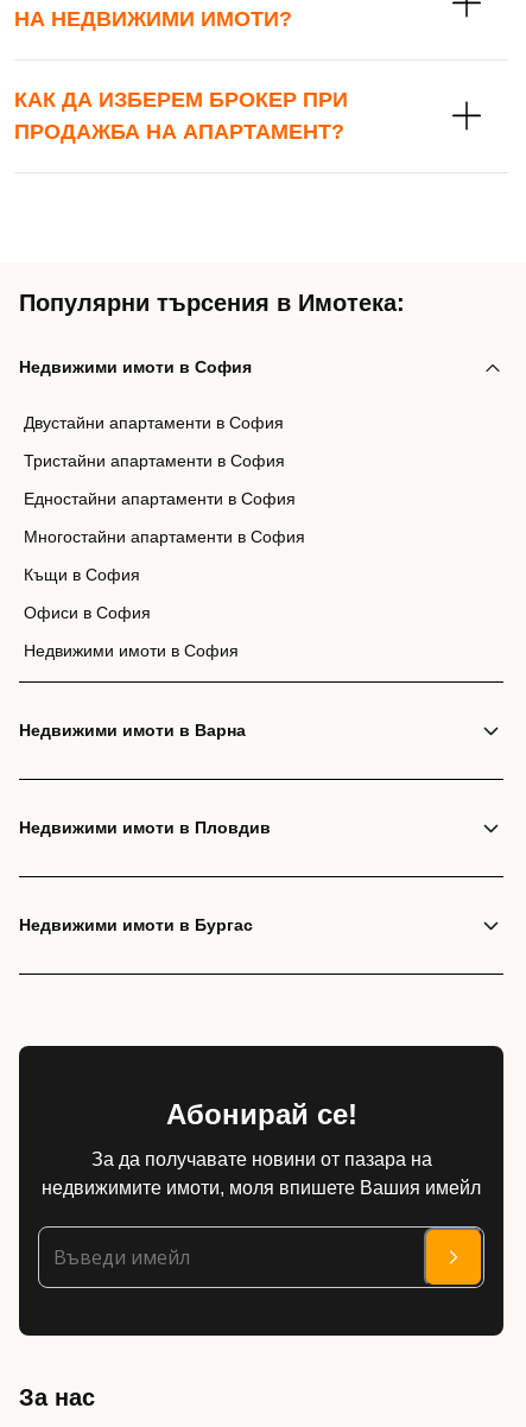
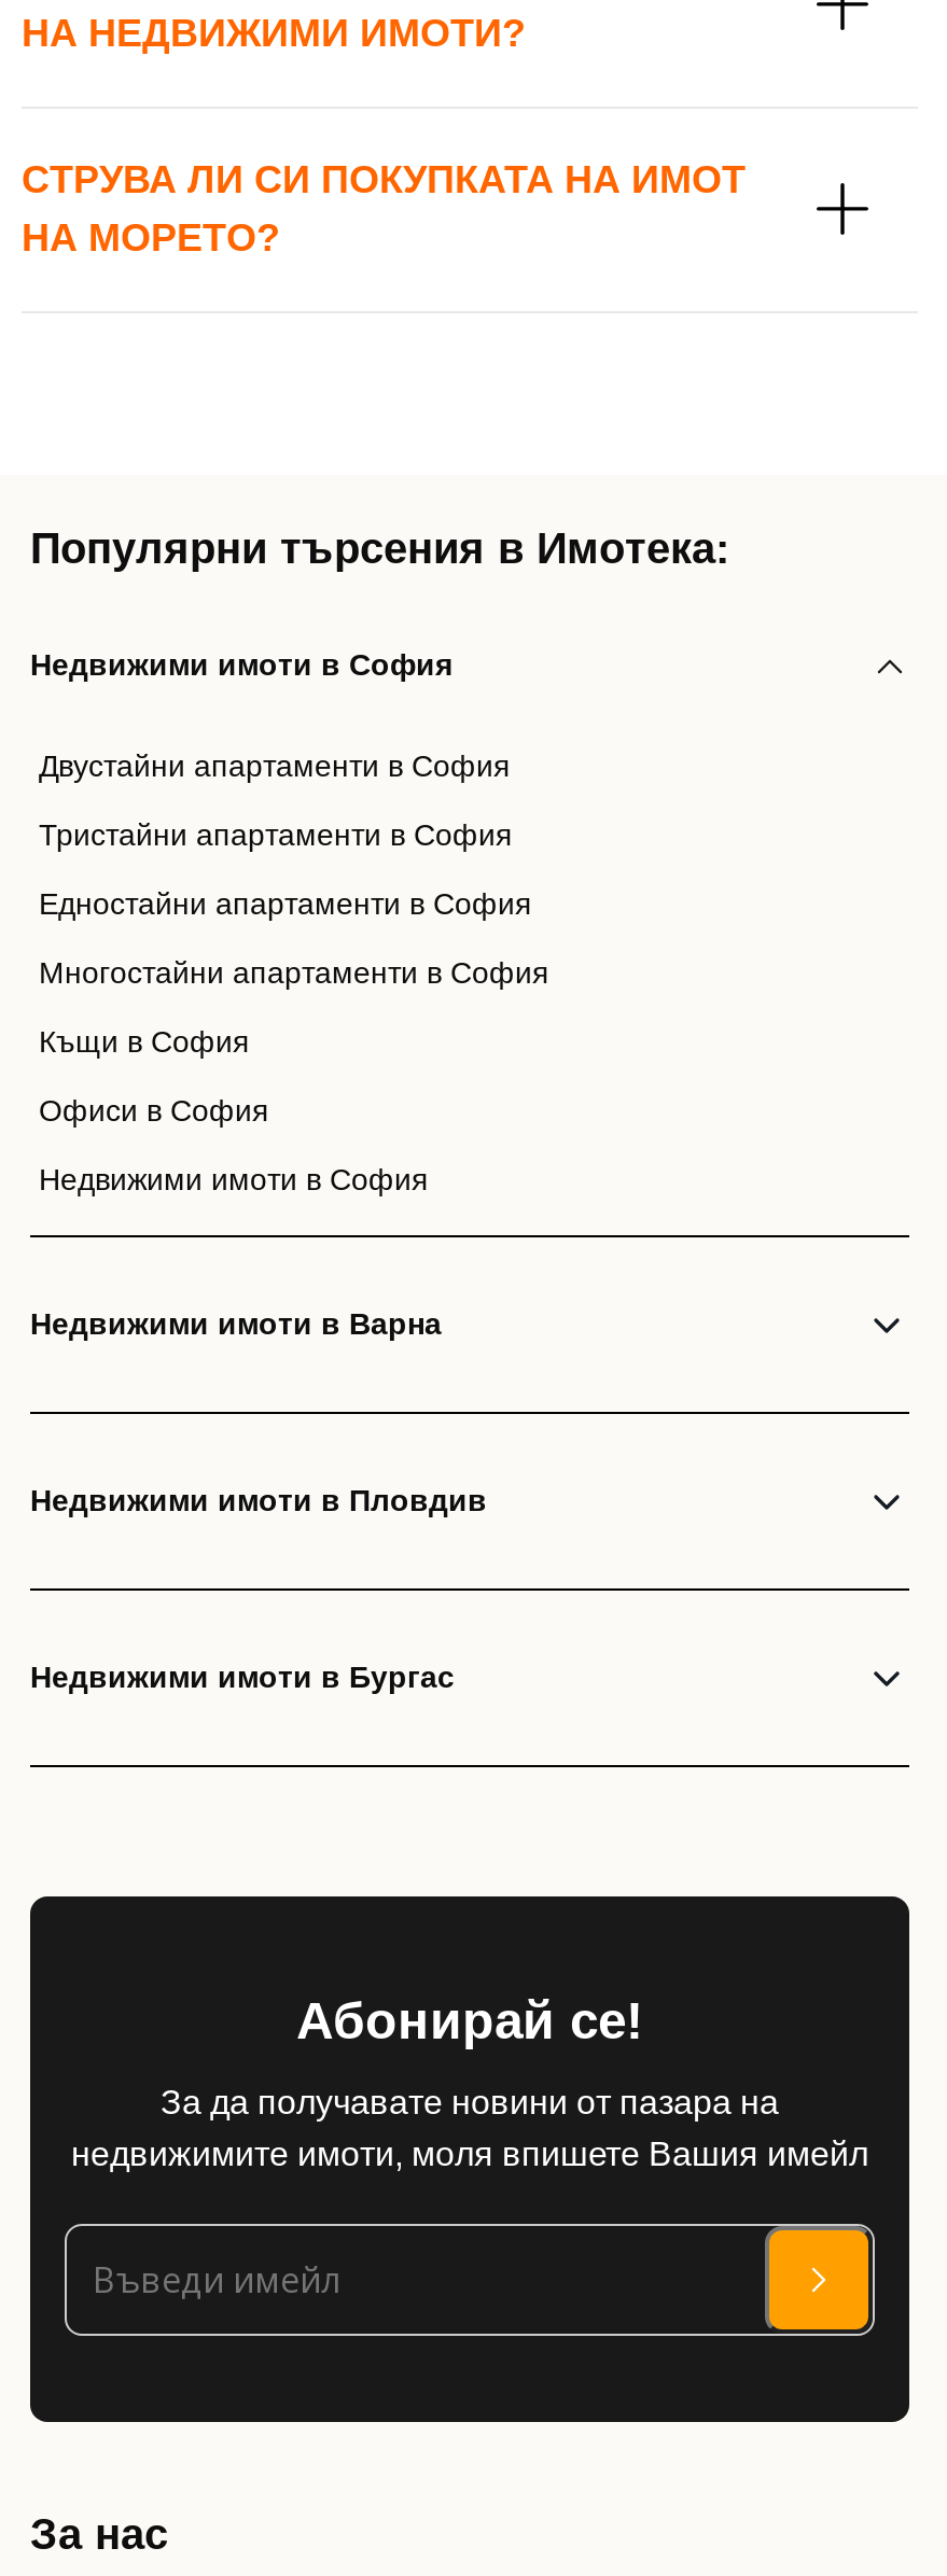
- КАК ДА ИЗБЕРЕМ БРОКЕР ПРИ
- ПРОДАЖБА НА АПАРТАМЕНТ?
+ СТРУВА ЛИ СИ ПОКУПКАТА НА ИМОТ
+ НА МОРЕТО?
